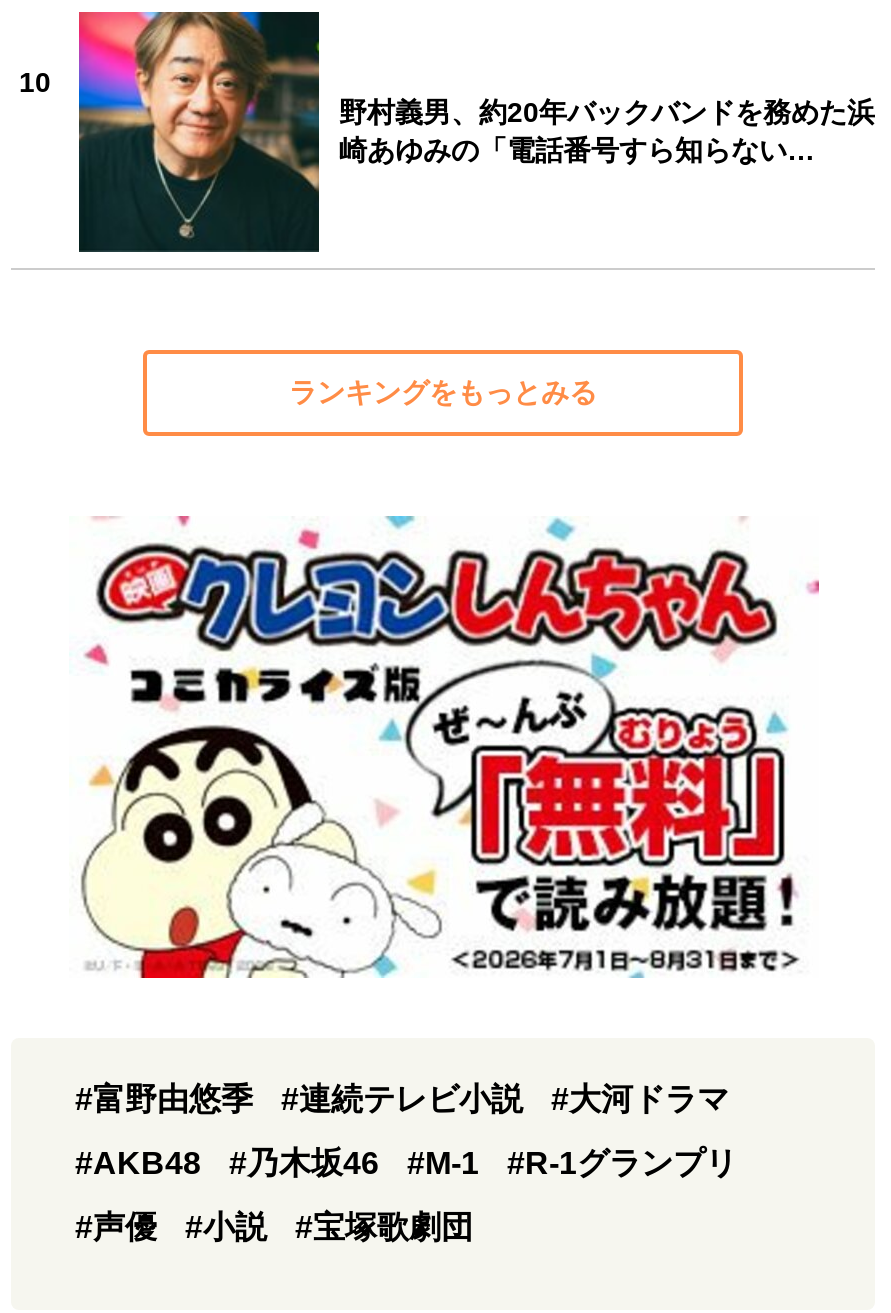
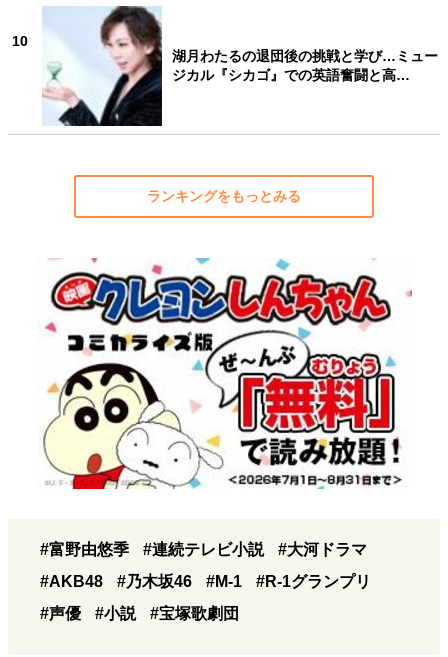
- [image]
- 野村義男、約20年バックバンドを務めた浜
- 崎あゆみの「電話番号すら知らない…
+ [image]
+ 湖月わたるの退団後の挑戦と学び…ミュー
+ ジカル『シカゴ』での英語奮闘と高…
